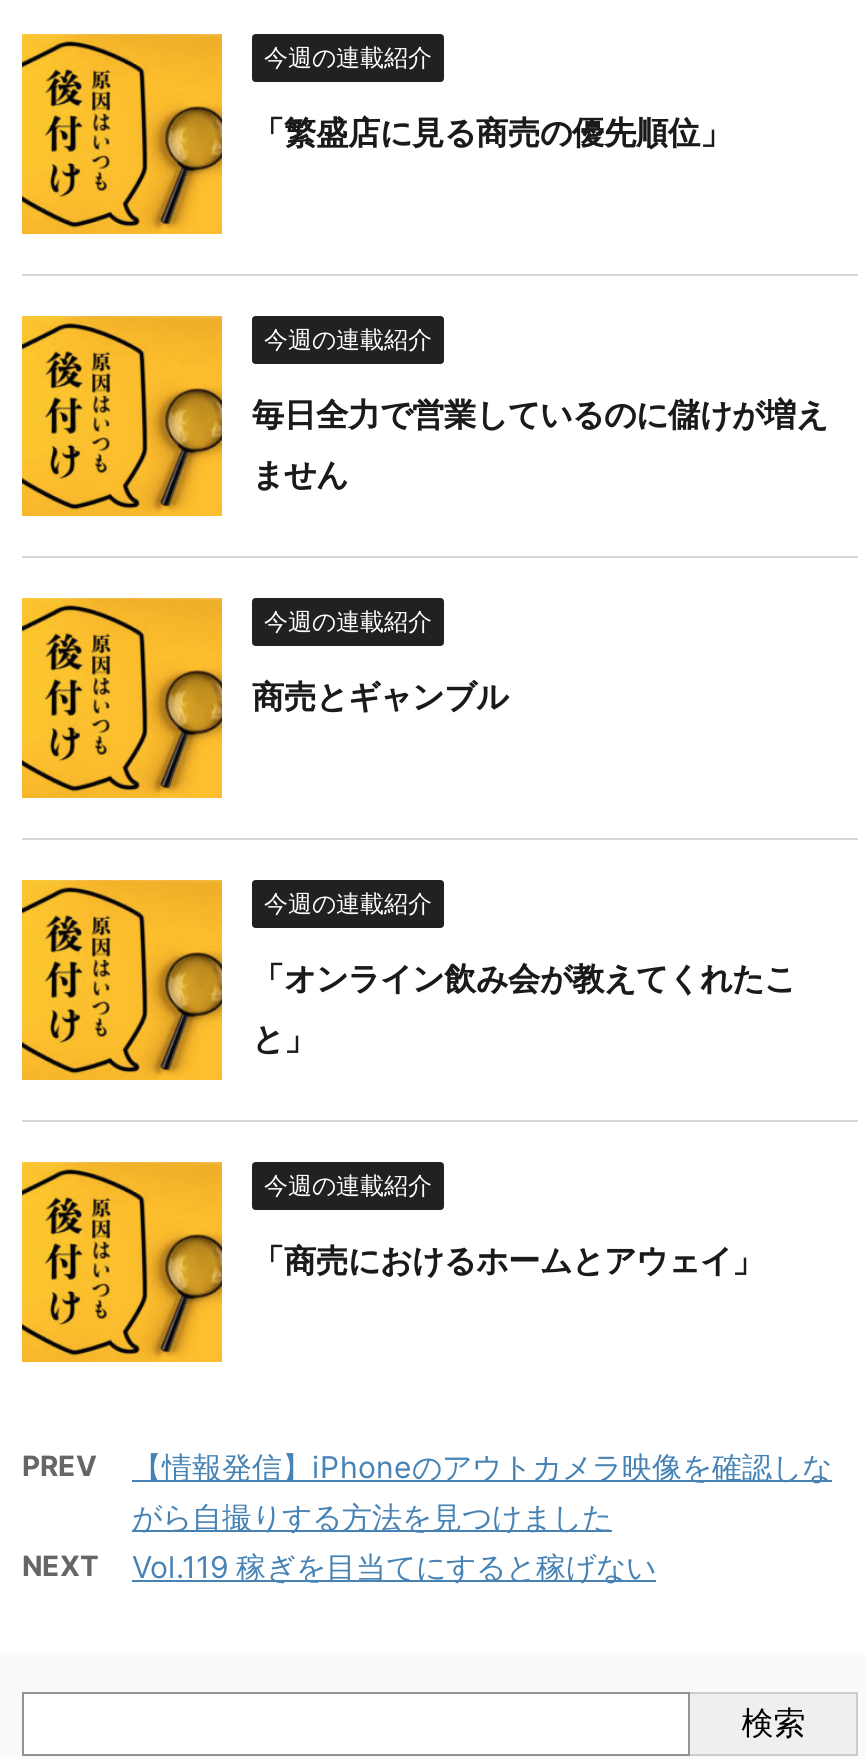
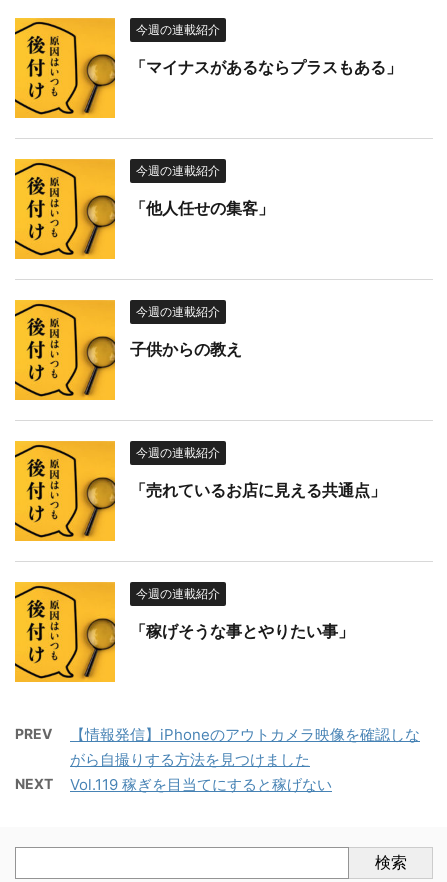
- 「繁盛店に見る商売の優先順位」
+ 「マイナスがあるならプラスもある」

- 毎日全力で営業しているのに儲けが増え
- ません
+ 「他人任せの集客」

- 商売とギャンブル
+ 子供からの教え

- 「オンライン飲み会が教えてくれたこ
- と」
+ 「売れているお店に見える共通点」

- 「商売におけるホームとアウェイ」
+ 「稼げそうな事とやりたい事」
